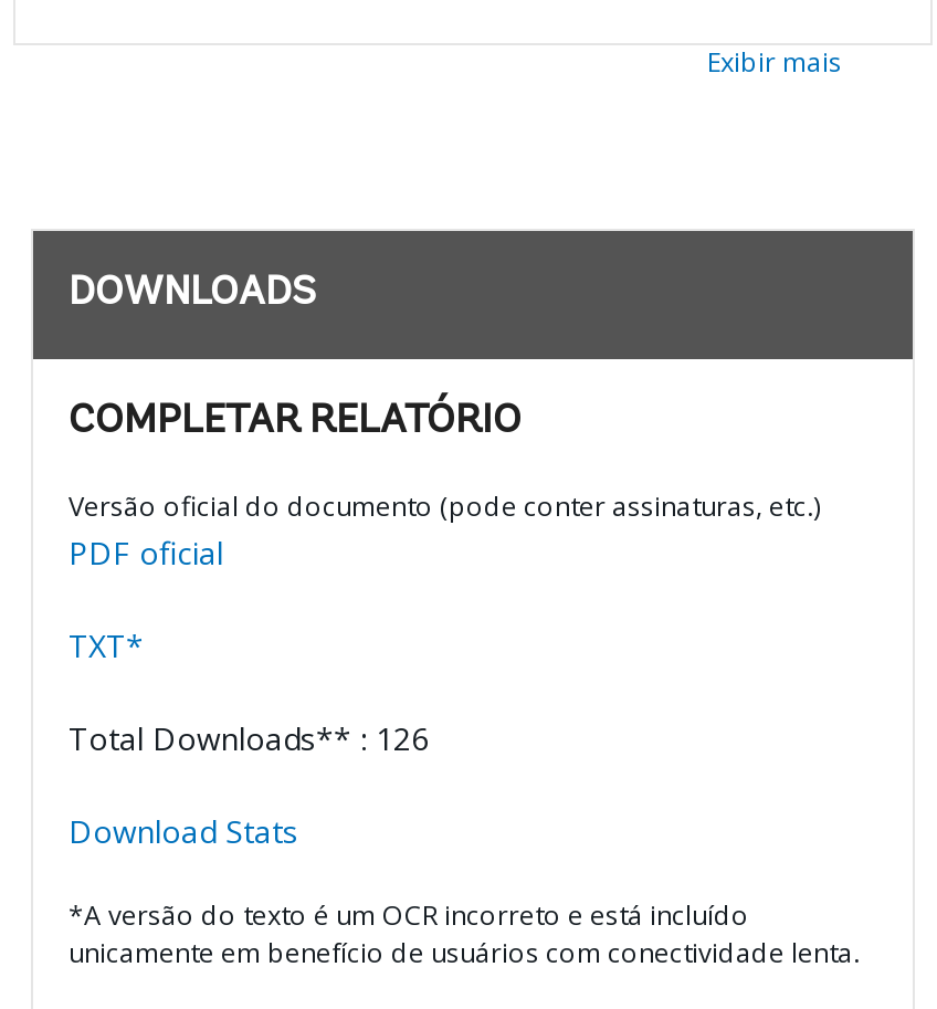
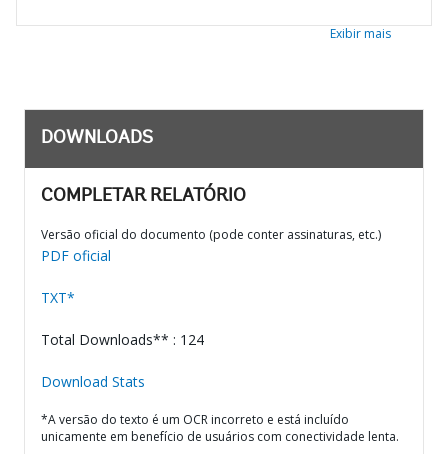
- Total Downloads** : 126
+ Total Downloads** : 124
